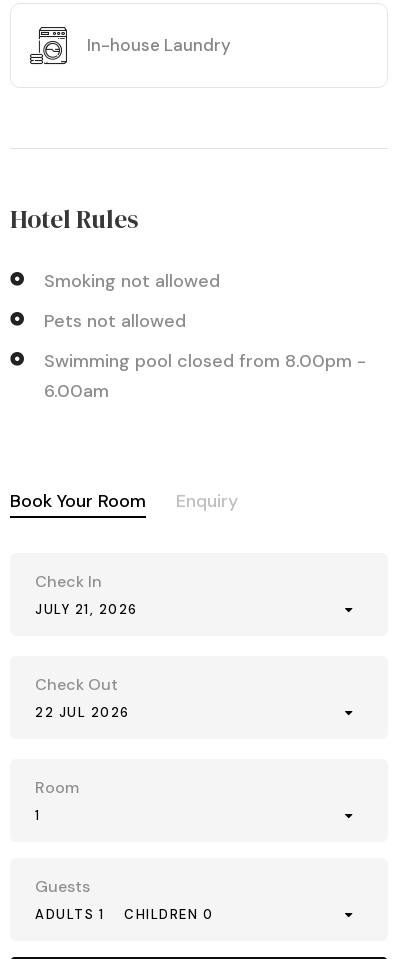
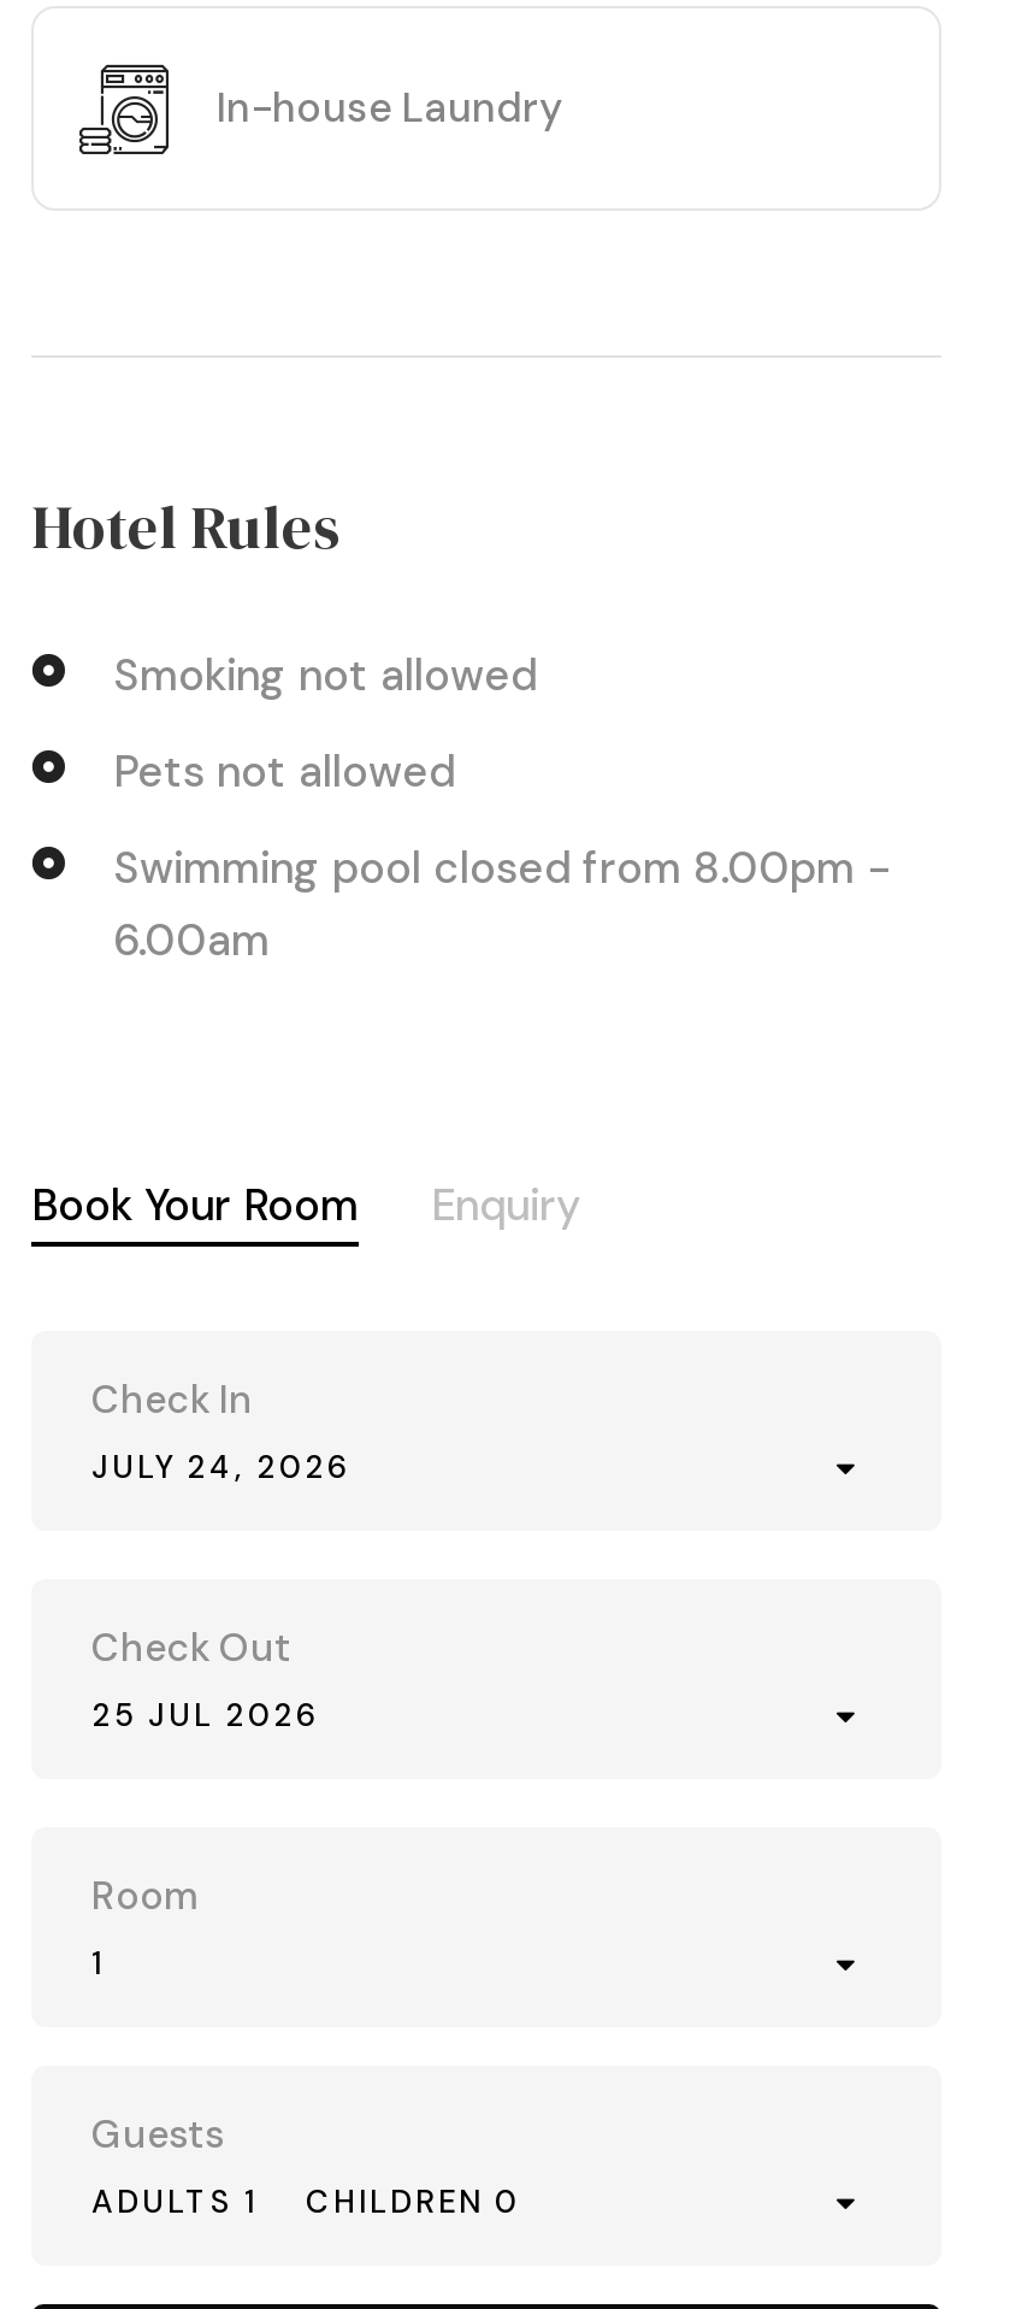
- JULY 21, 2026
+ JULY 24, 2026

- 22 JUL 2026
+ 25 JUL 2026
